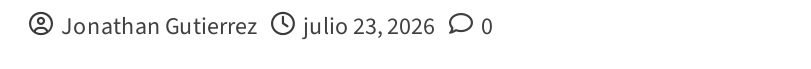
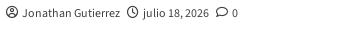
- Jonathan Gutierrez julio 23, 2026 0
+ Jonathan Gutierrez julio 18, 2026 0
